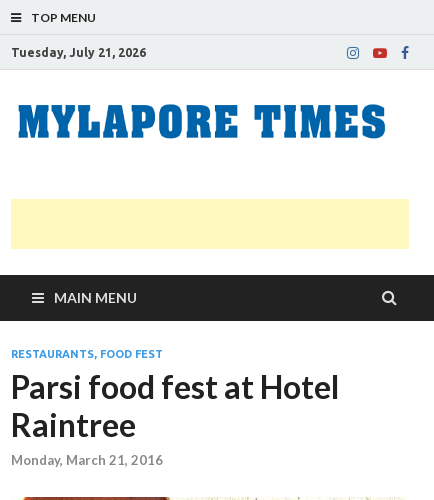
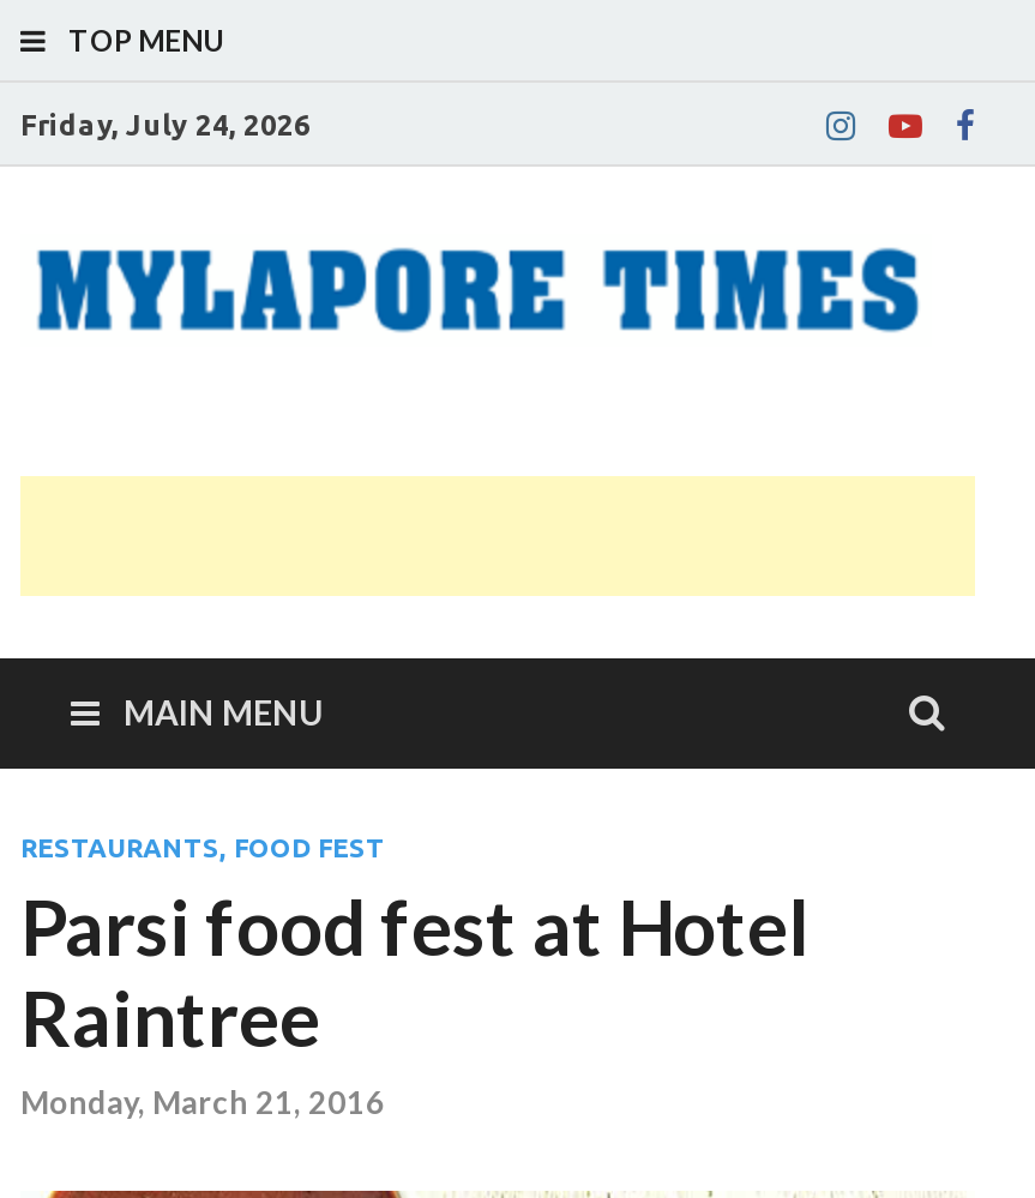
- Tuesday, July 21, 2026
+ Friday, July 24, 2026
